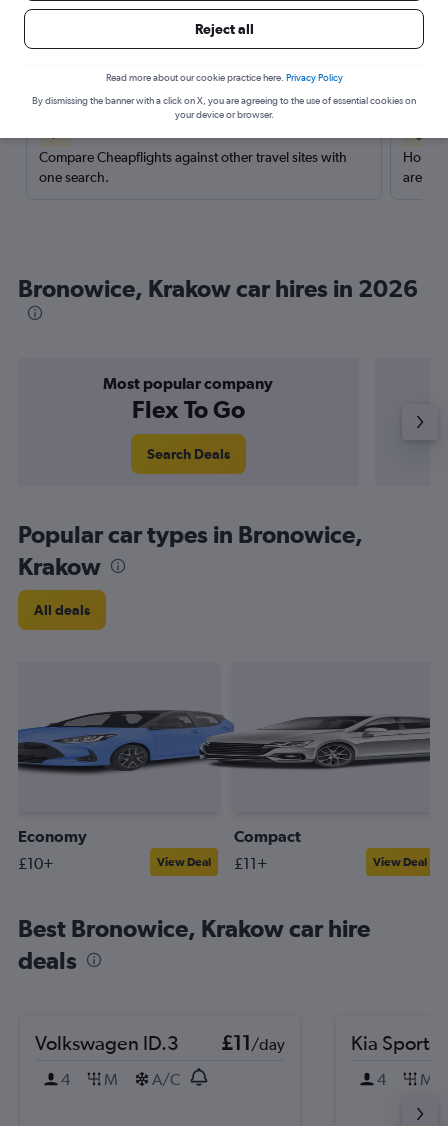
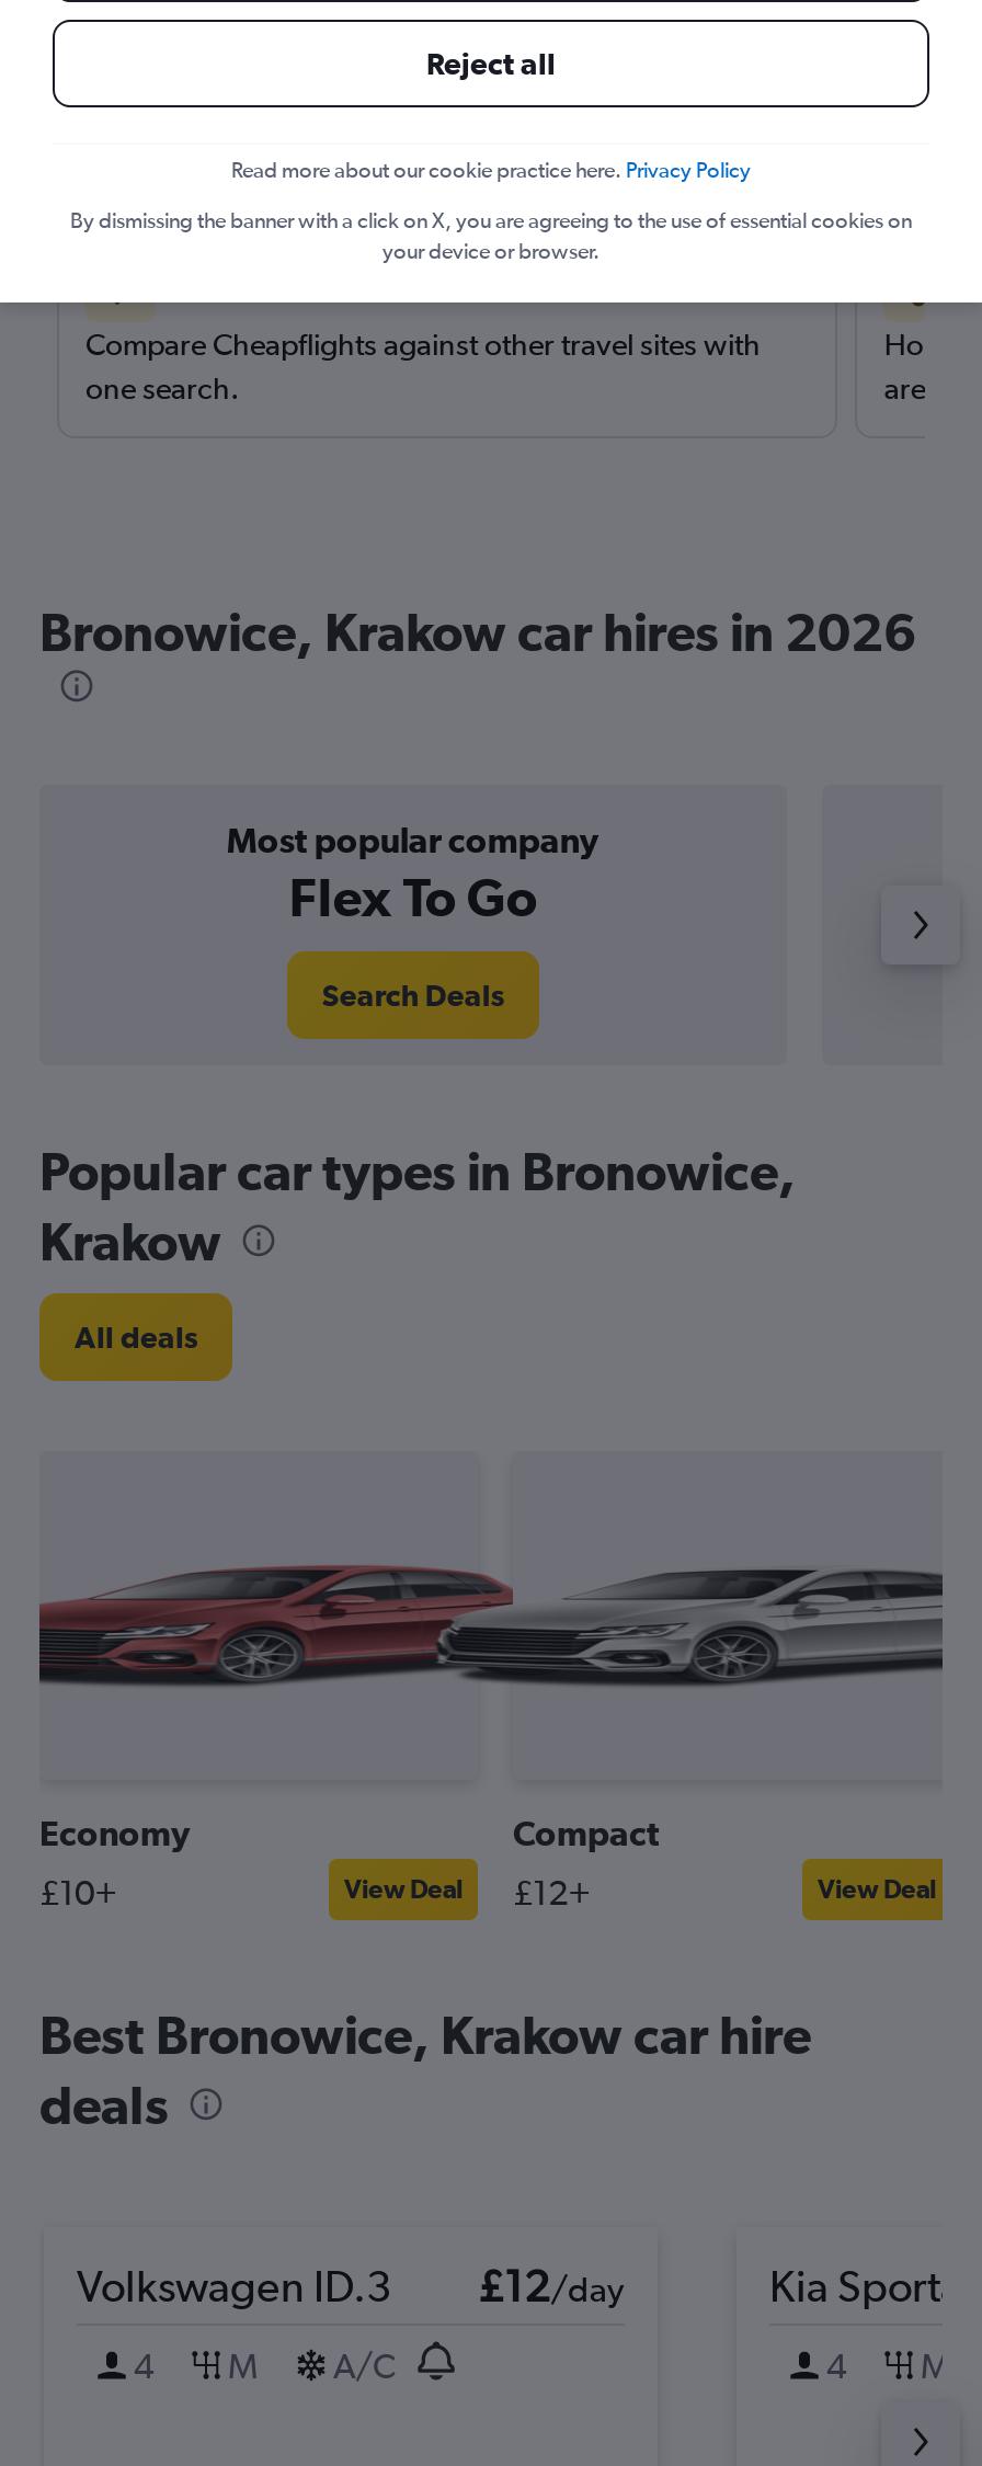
- [image]
+ [image]

- View Deal £11+
+ View Deal £12+

- Volkswagen ID.3 £11/day
+ Volkswagen ID.3 £12/day
